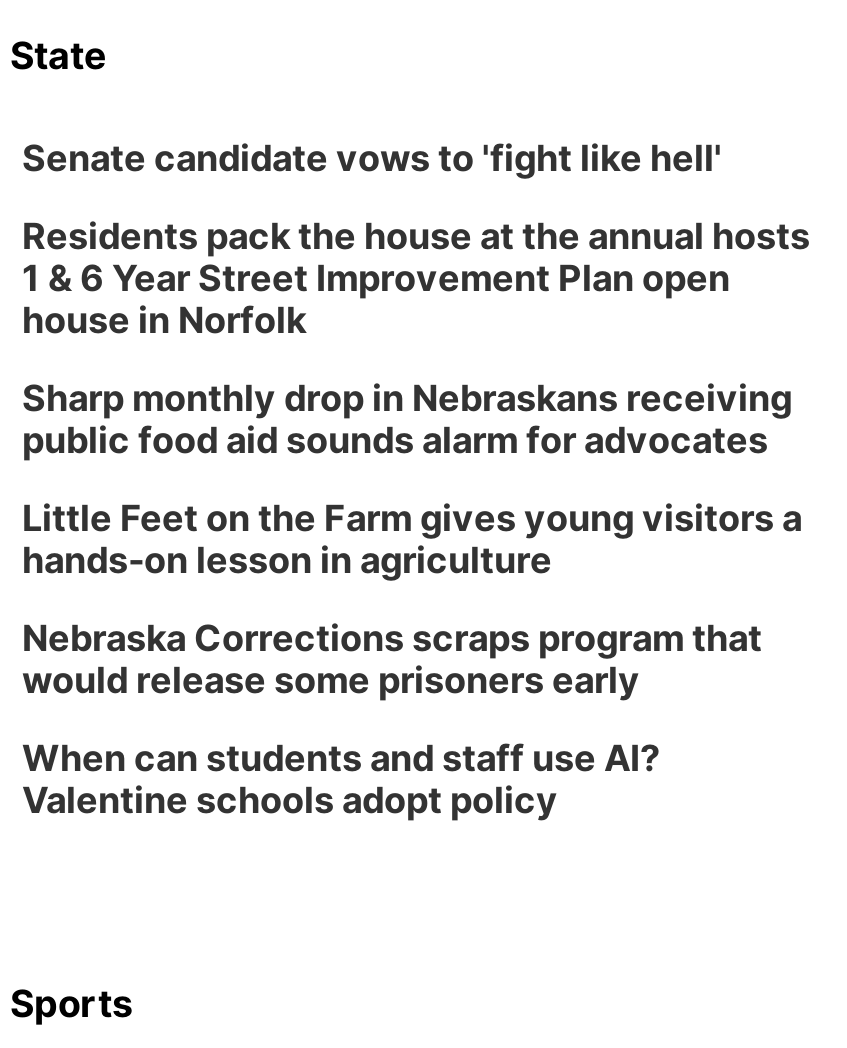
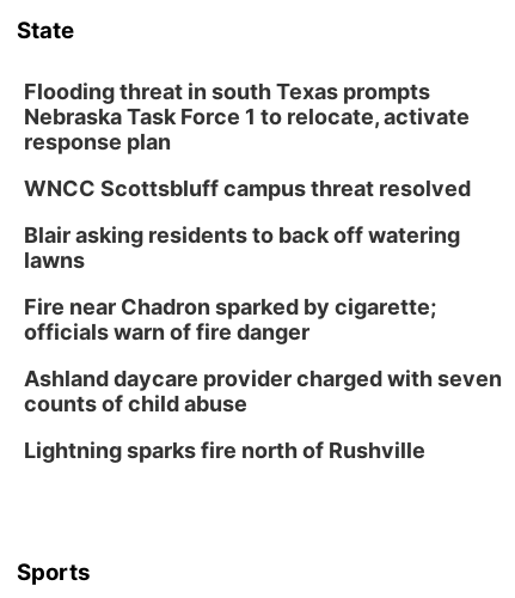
- Senate candidate vows to 'fight like hell'
+ Flooding threat in south Texas prompts
+ Nebraska Task Force 1 to relocate, activate
+ response plan

- Residents pack the house at the annual hosts
- 1 & 6 Year Street Improvement Plan open
- house in Norfolk
+ WNCC Scottsbluff campus threat resolved

- Sharp monthly drop in Nebraskans receiving
- public food aid sounds alarm for advocates
+ Blair asking residents to back off watering
+ lawns

- Little Feet on the Farm gives young visitors a
- hands-on lesson in agriculture
+ Fire near Chadron sparked by cigarette;
+ officials warn of fire danger

- Nebraska Corrections scraps program that
- would release some prisoners early
+ Ashland daycare provider charged with seven
+ counts of child abuse

- When can students and staff use AI?
- Valentine schools adopt policy
+ Lightning sparks fire north of Rushville
